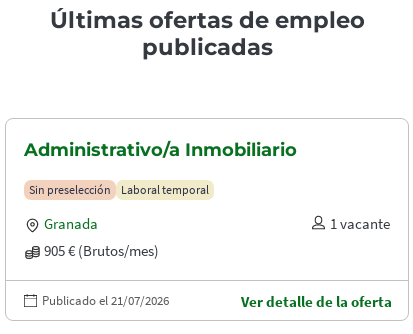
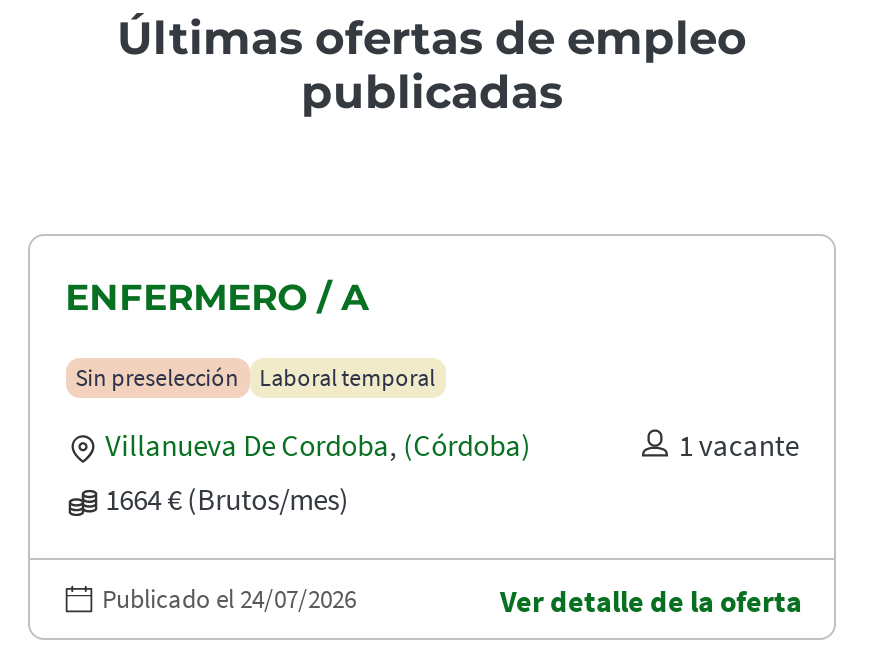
- Administrativo/a Inmobiliario
+ ENFERMERO / A

- Granada
+ Villanueva De Cordoba, (Córdoba)

- 905 € (Brutos/mes)
+ 1664 € (Brutos/mes)

- Publicado el 21/07/2026
+ Publicado el 24/07/2026
